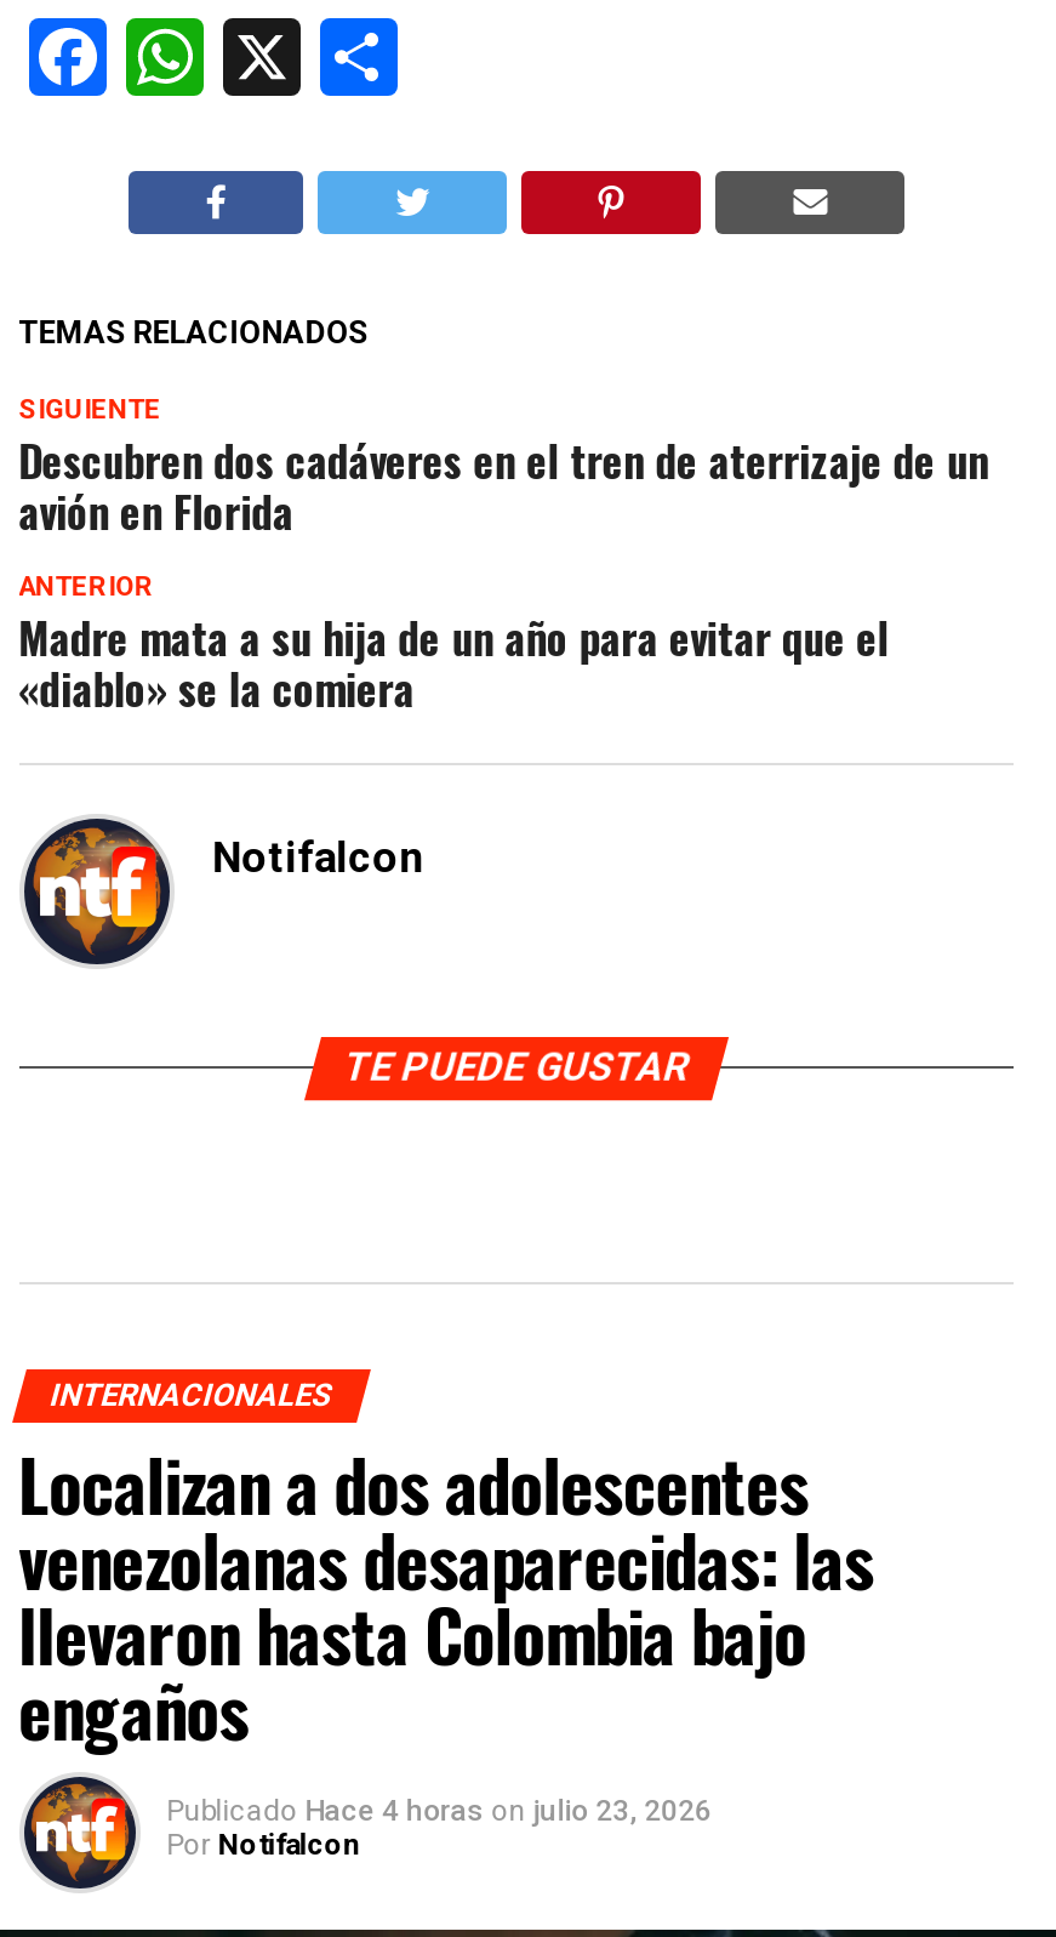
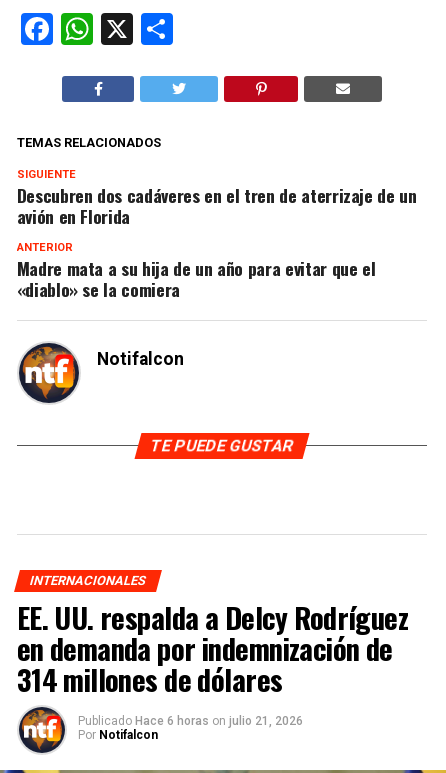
- Localizan a dos adolescentes
- venezolanas desaparecidas: las
- llevaron hasta Colombia bajo
- engaños
- Publicado Hace 4 horas on julio 23, 2026
+ EE. UU. respalda a Delcy Rodríguez
+ en demanda por indemnización de
+ 314 millones de dólares
+ Publicado Hace 6 horas on julio 21, 2026
